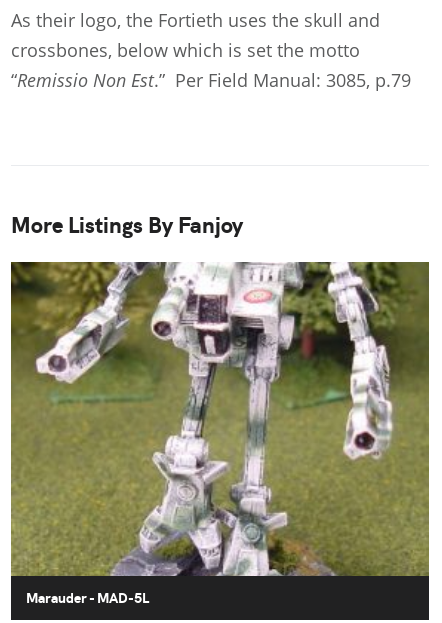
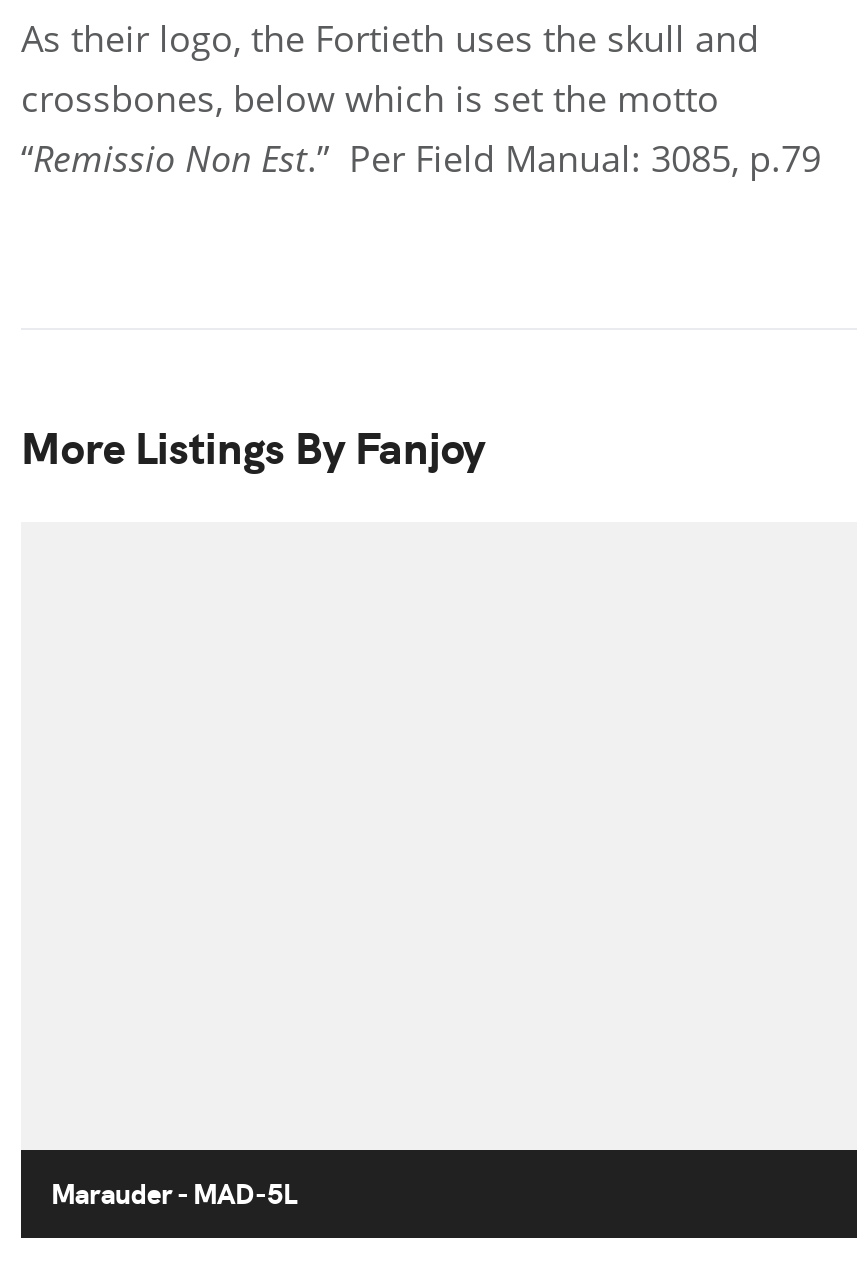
- [image]
